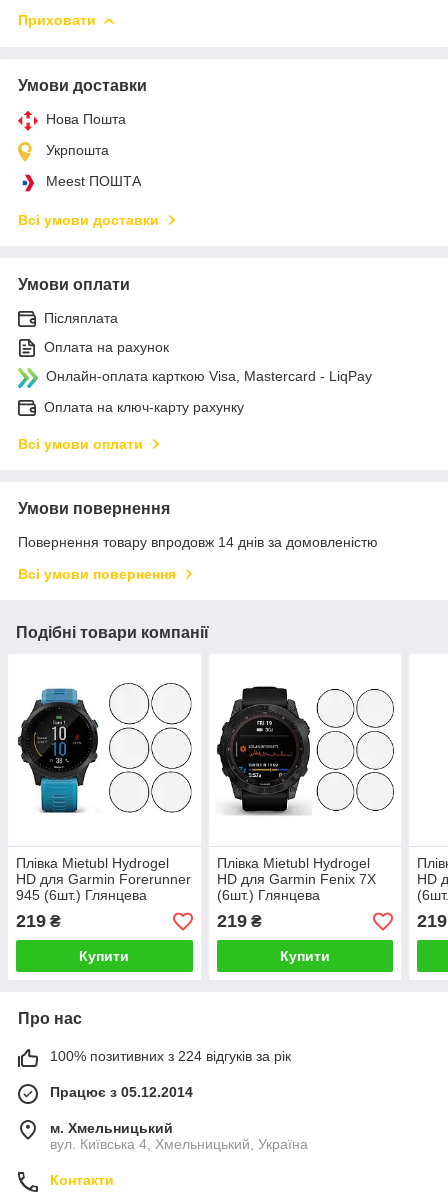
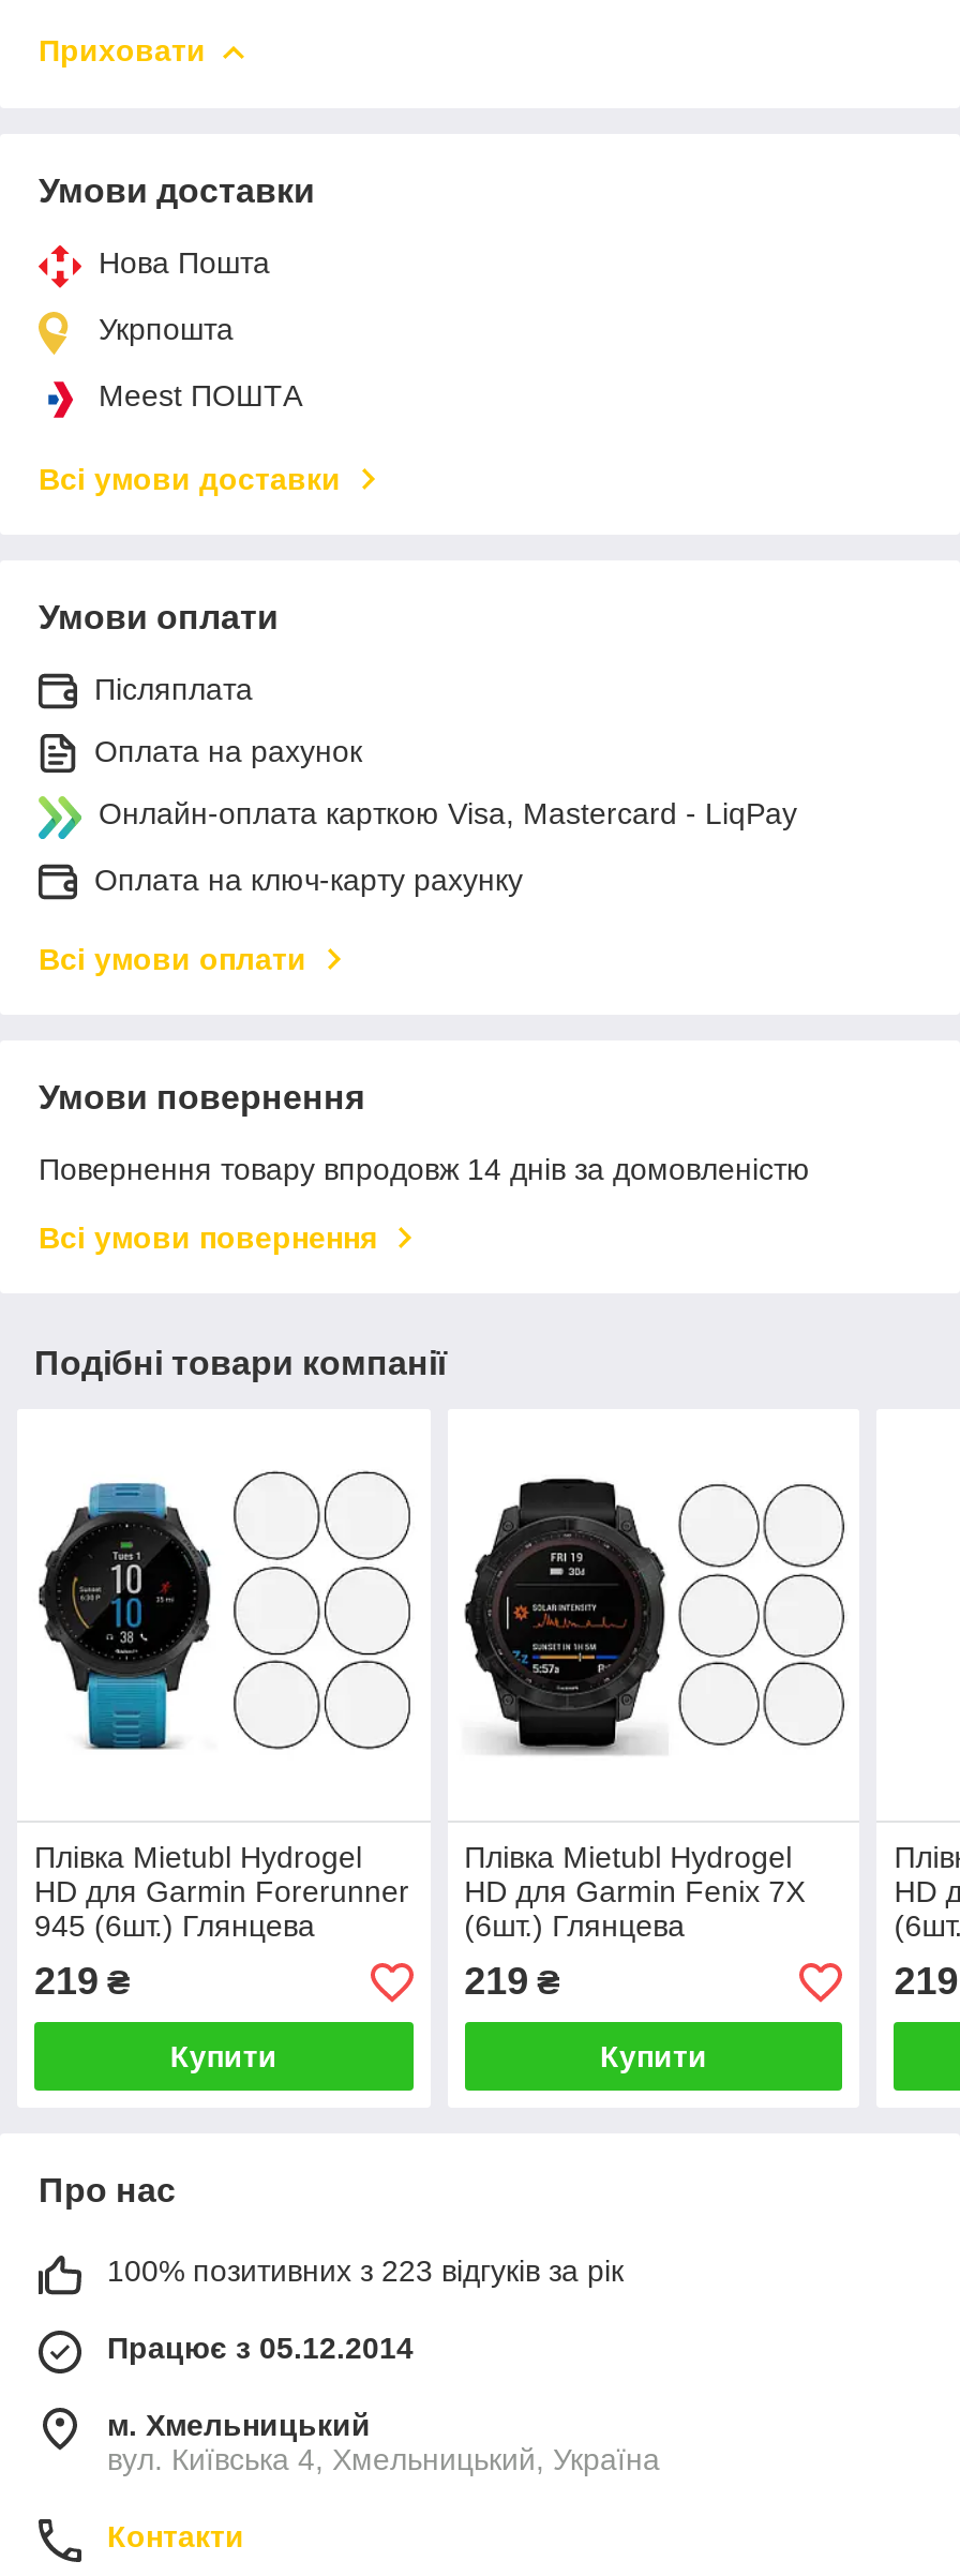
- 100% позитивних з 224 відгуків за рік
+ 100% позитивних з 223 відгуків за рік
